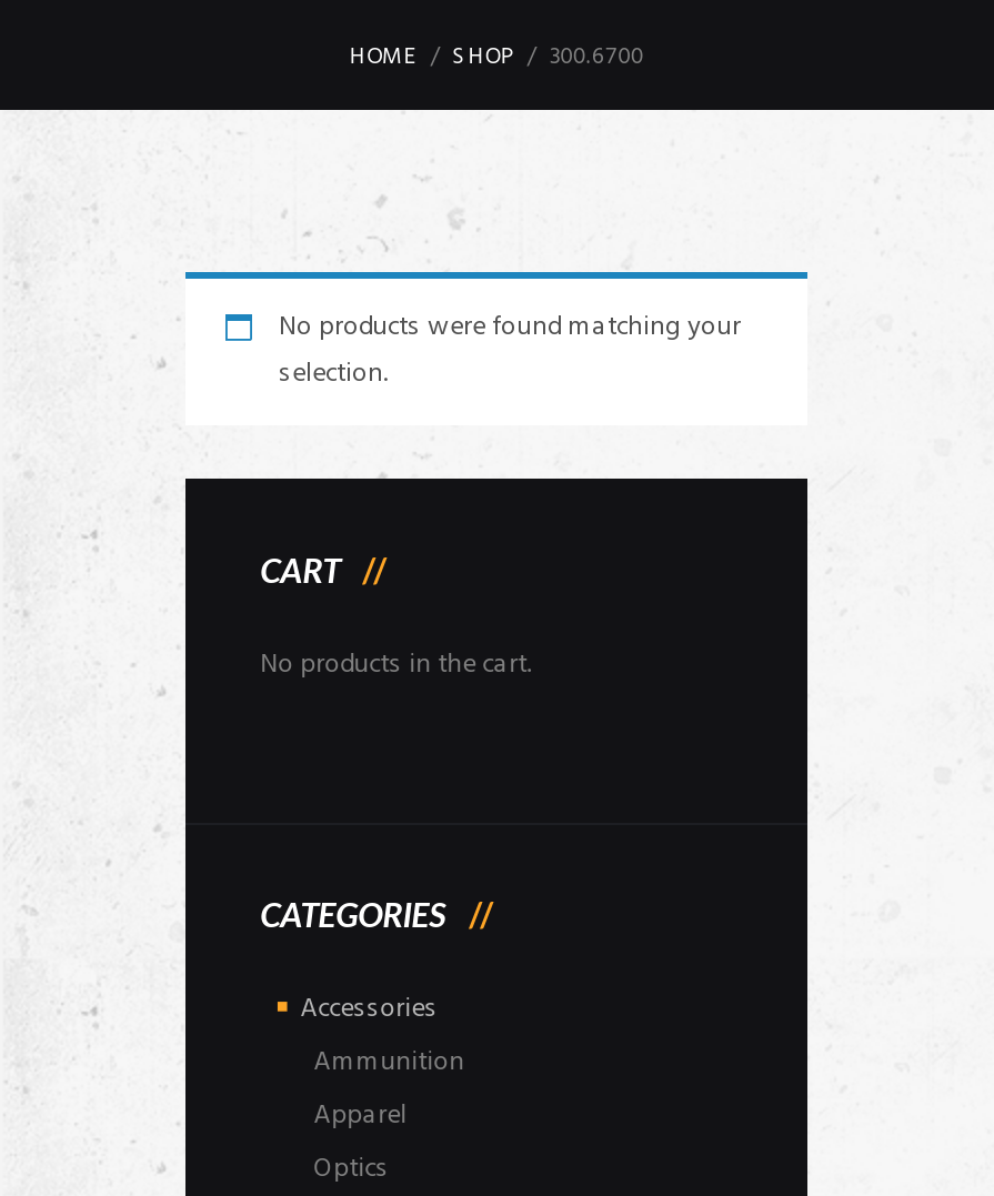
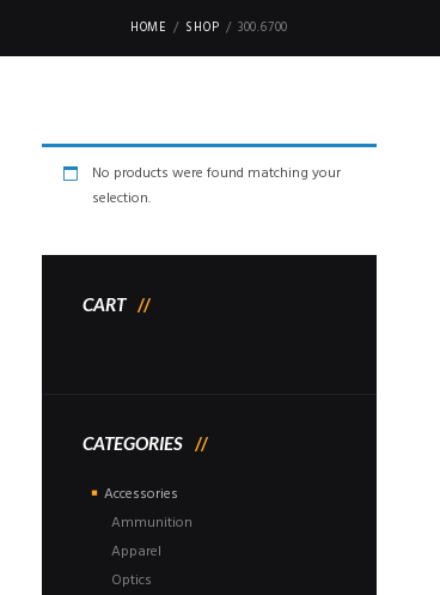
- No products in the cart.
